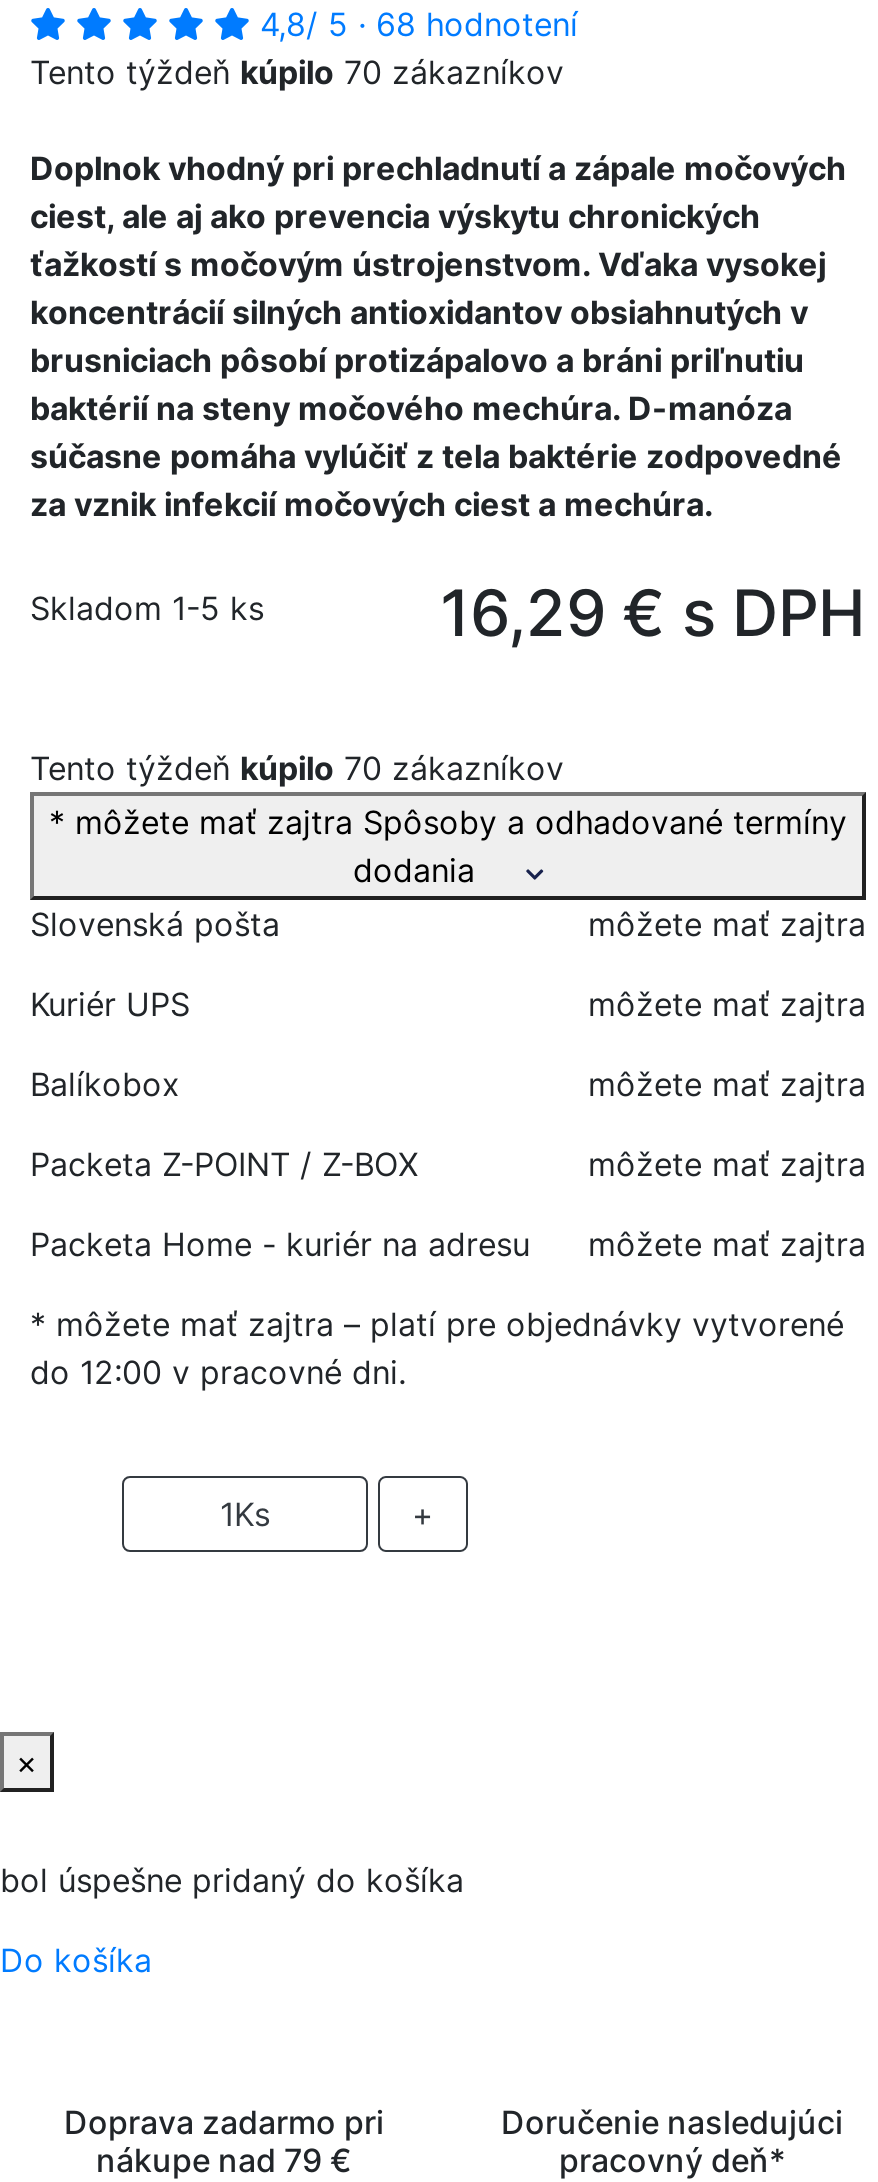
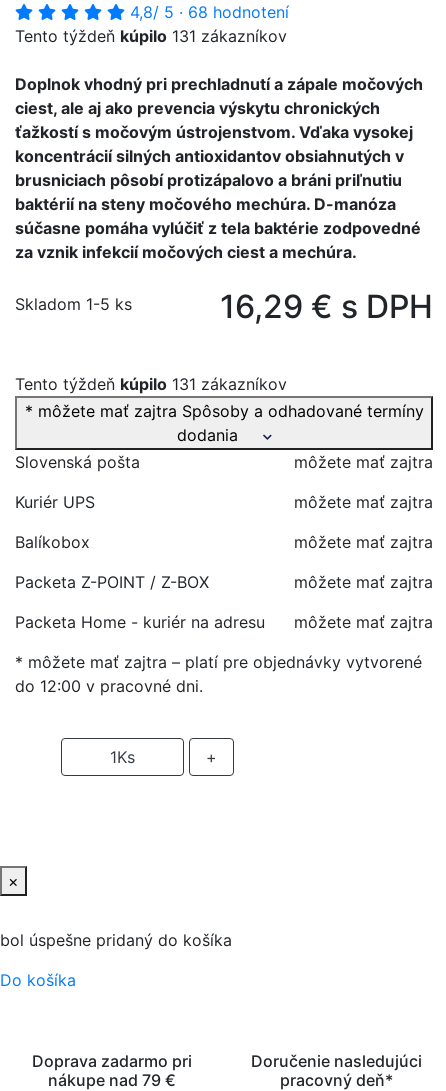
- Tento týždeň kúpilo 70 zákazníkov
+ Tento týždeň kúpilo 131 zákazníkov

- Tento týždeň kúpilo 70 zákazníkov
+ Tento týždeň kúpilo 131 zákazníkov
